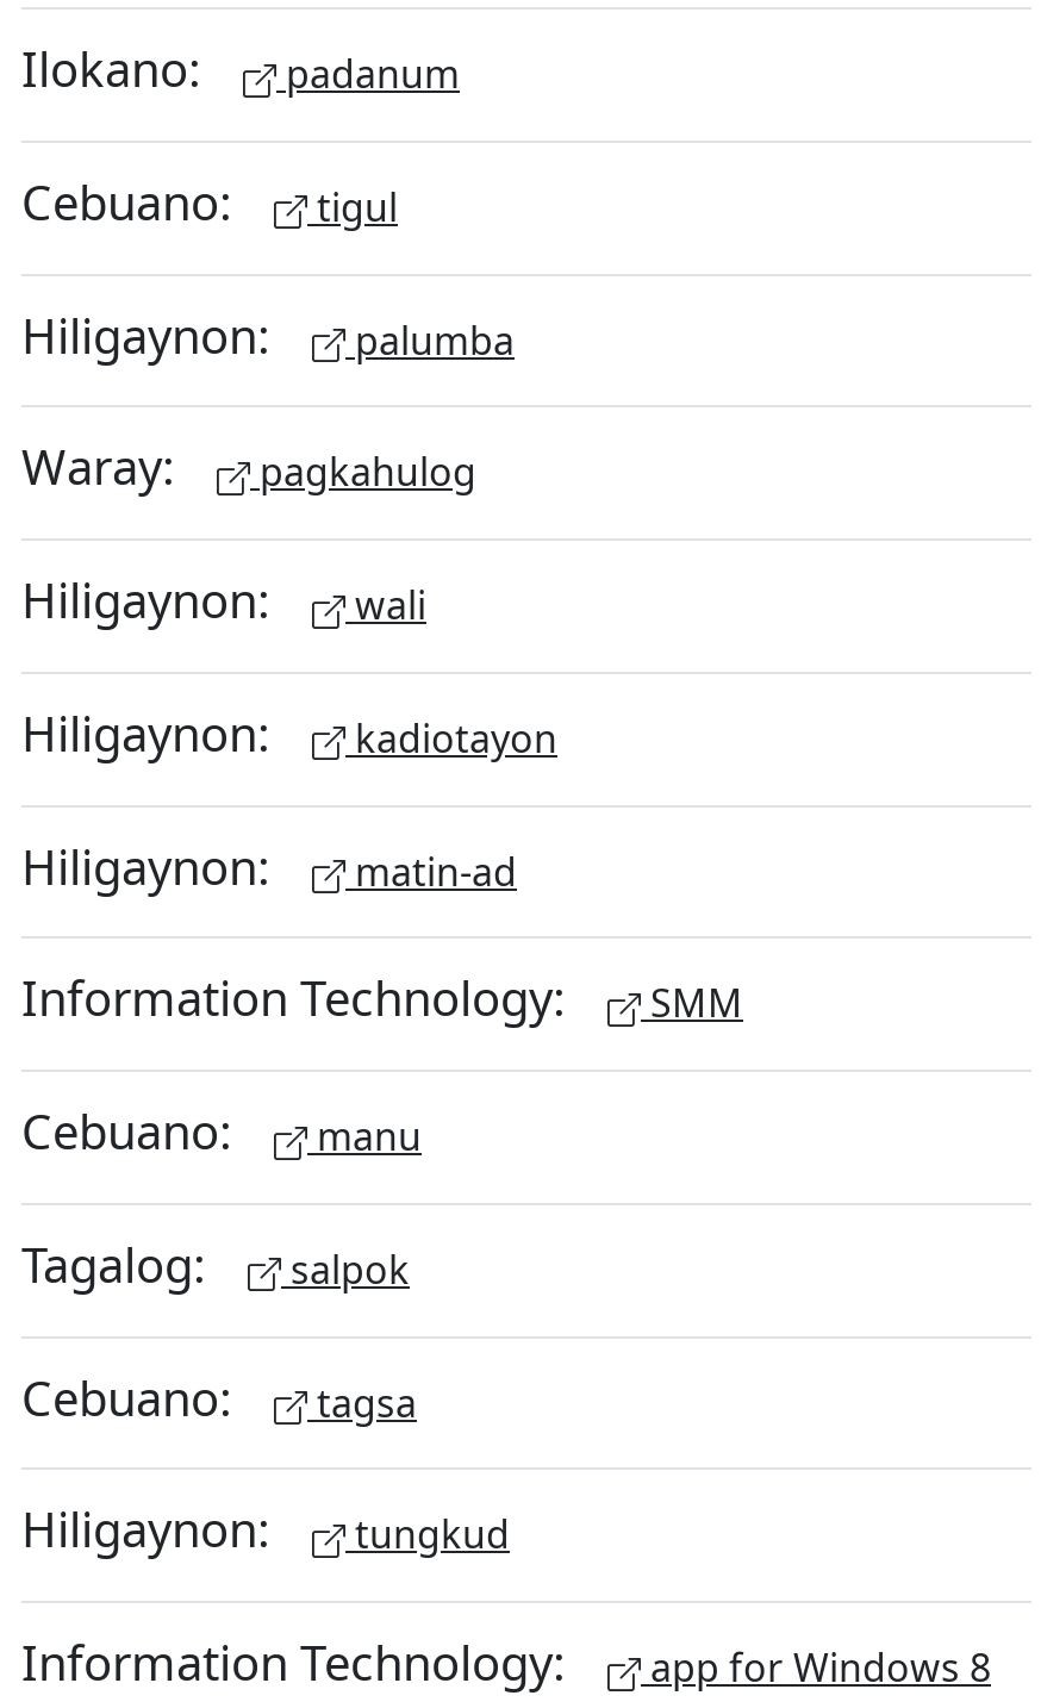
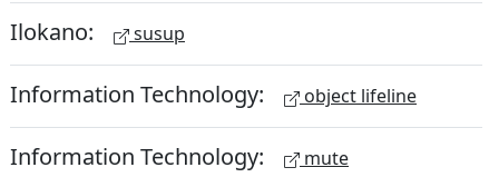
- padanum
- Cebuano:
- tigul
- Hiligaynon:
- palumba
- Waray:
- pagkahulog
- Hiligaynon:
- wali
- Hiligaynon:
- kadiotayon
- Hiligaynon:
- matin-ad
+ susup

- SMM
- Cebuano:
- manu
- Tagalog:
- salpok
- Cebuano:
- tagsa
- Hiligaynon:
- tungkud
+ object lifeline

- app for Windows 8
+ mute
